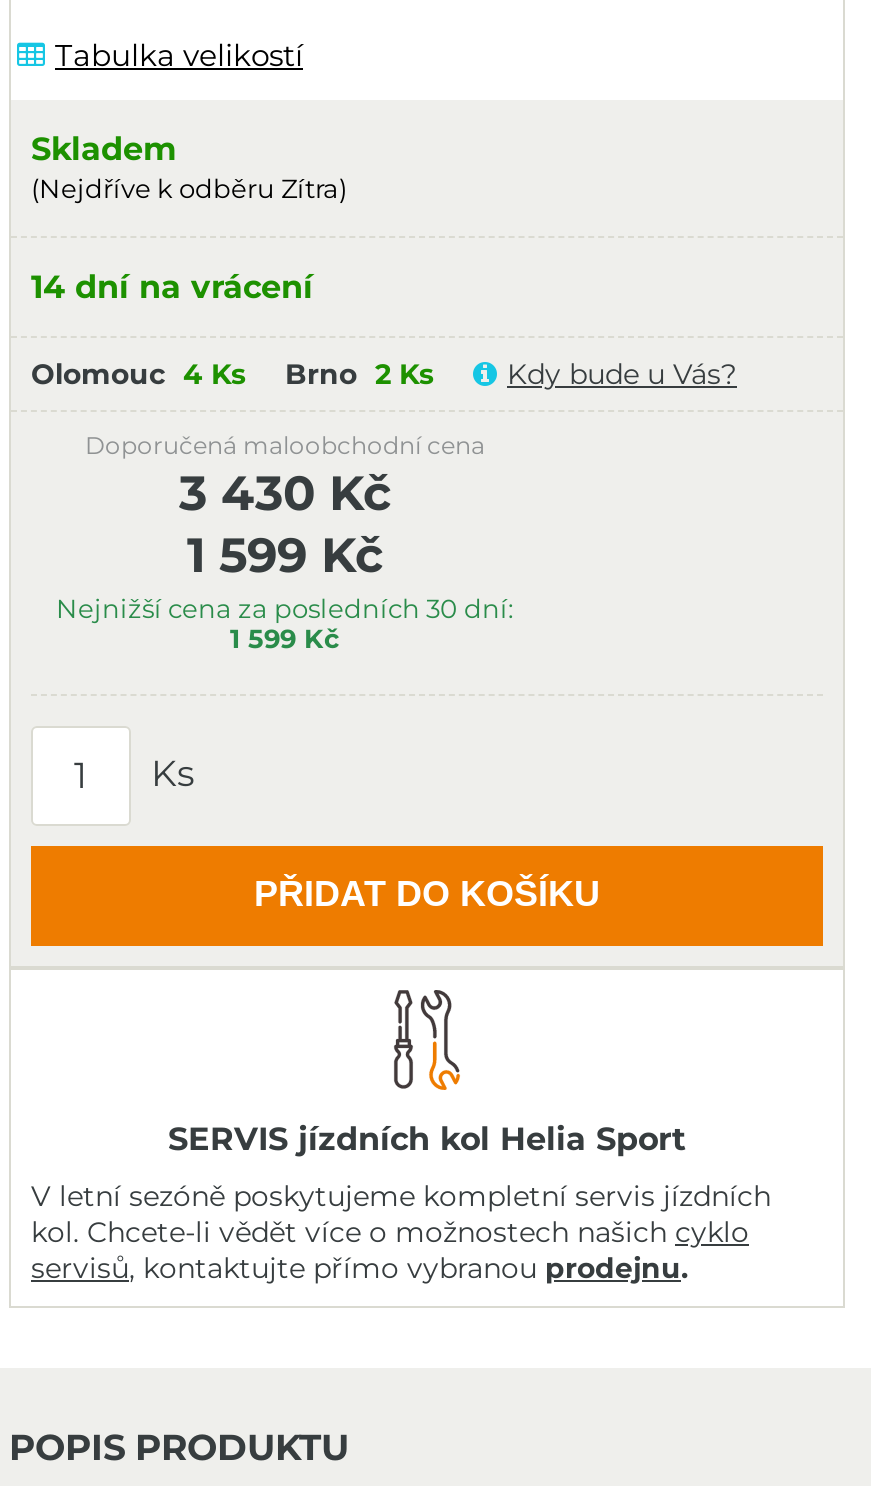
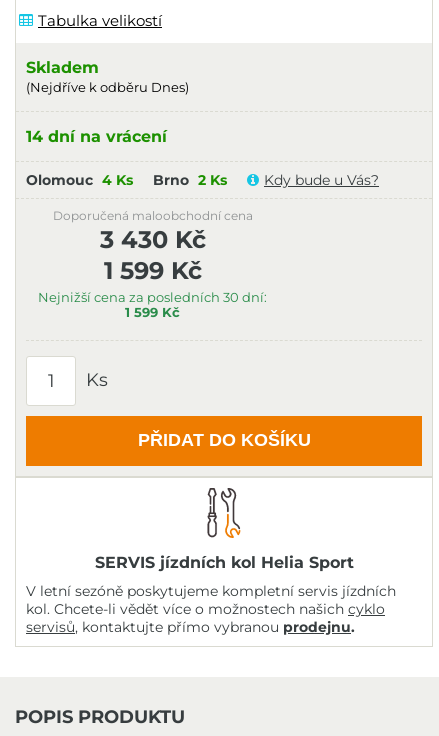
- (Nejdříve k odběru Zítra)
+ (Nejdříve k odběru Dnes)
